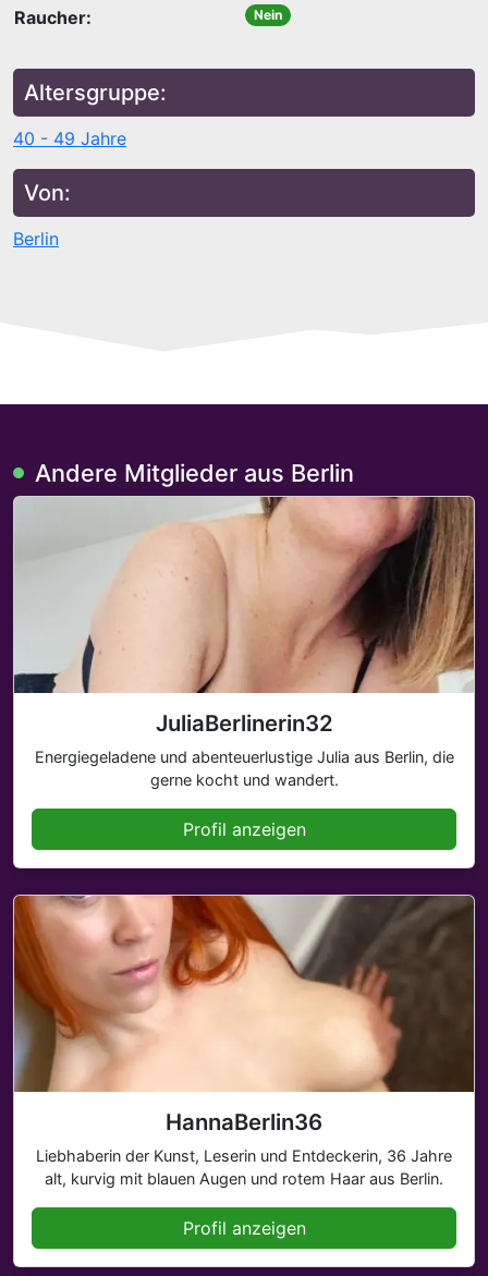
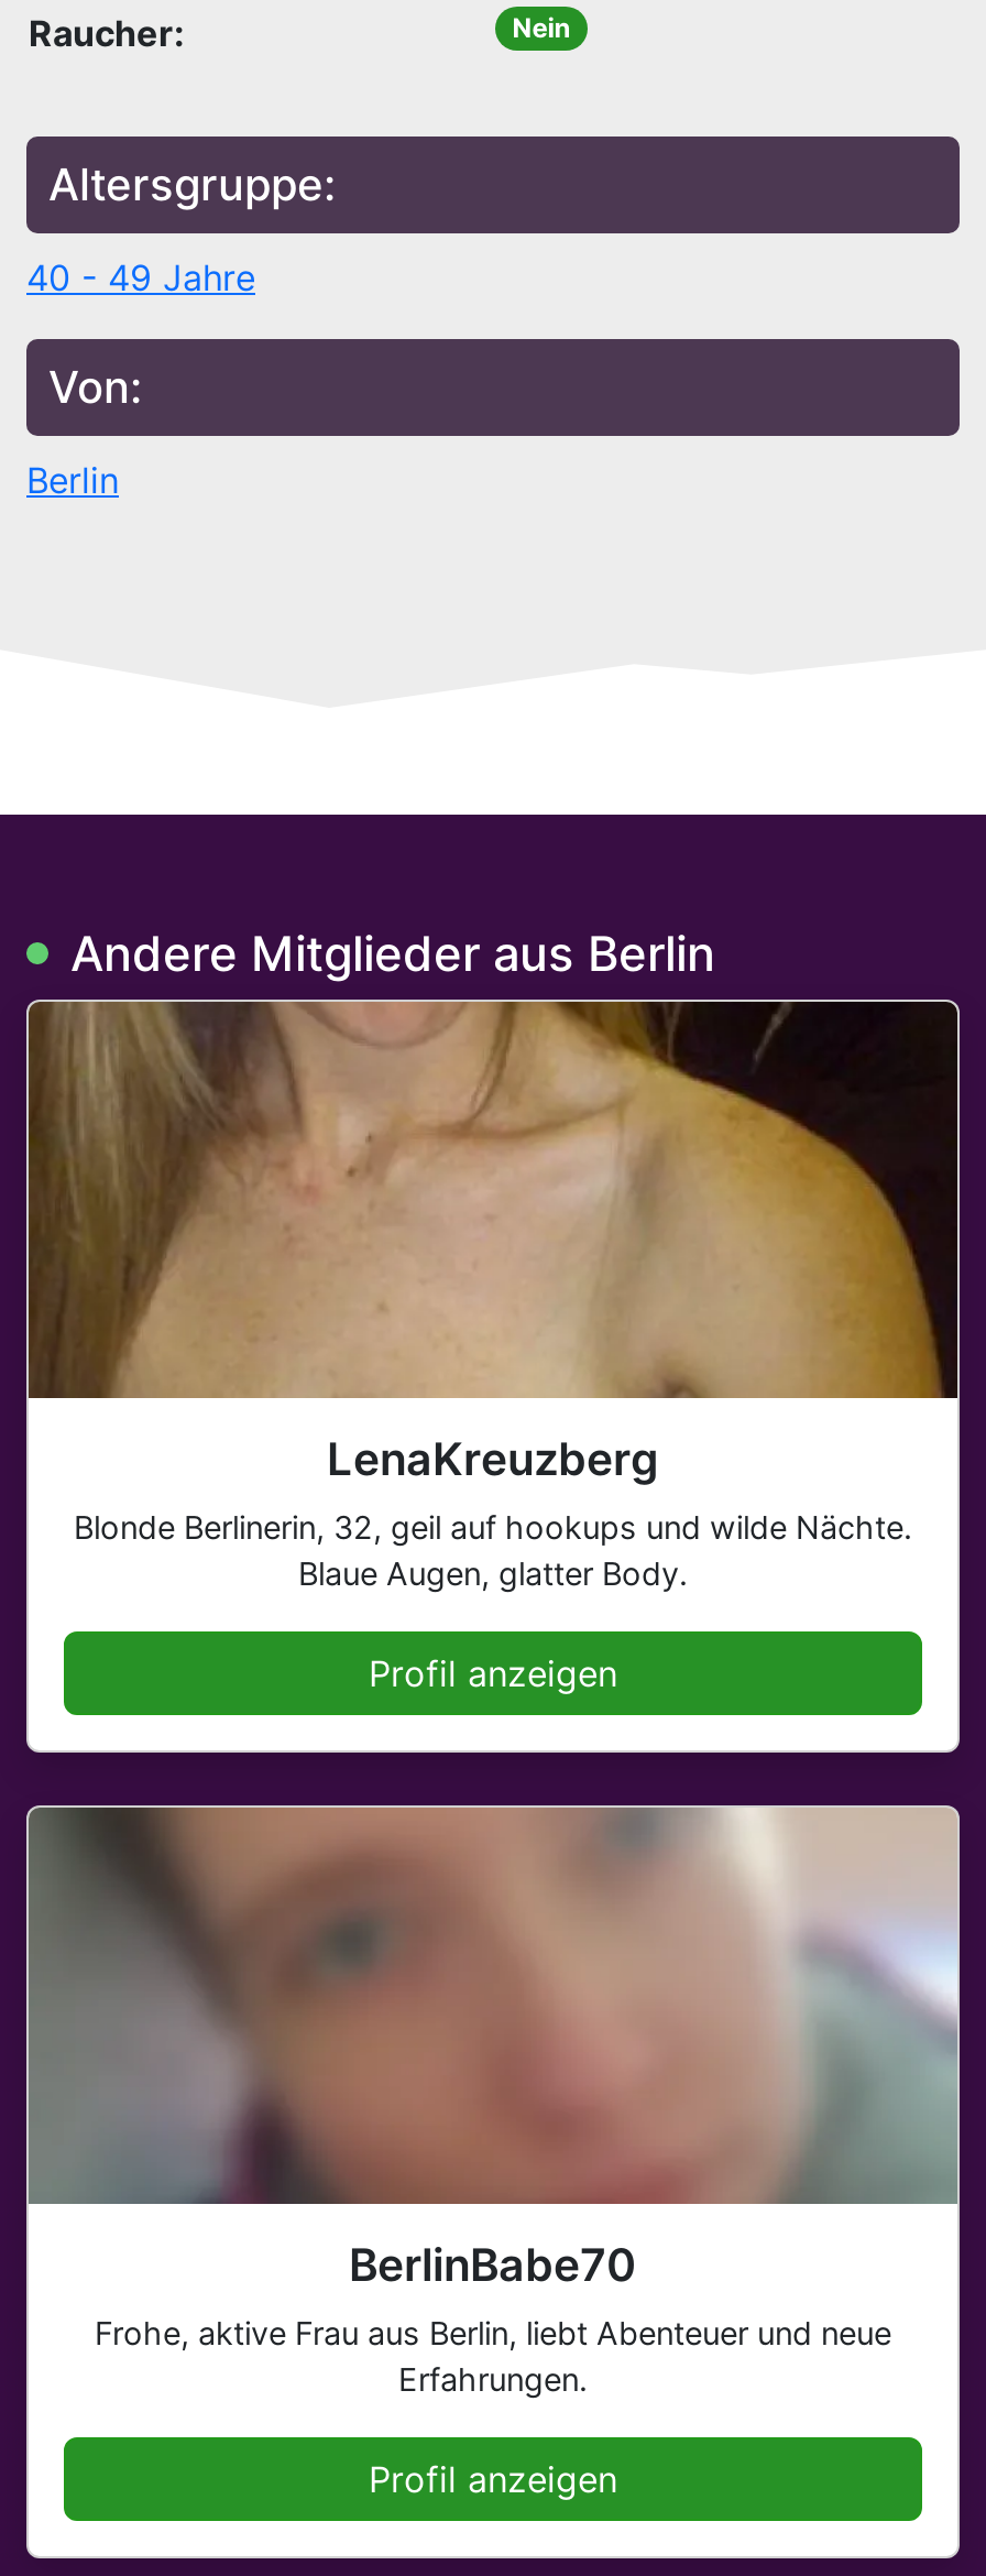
- [image]
- JuliaBerlinerin32
- Energiegeladene und abenteuerlustige Julia aus Berlin, die
- gerne kocht und wandert.
+ [image]
+ LenaKreuzberg
+ Blonde Berlinerin, 32, geil auf hookups und wilde Nächte.
+ Blaue Augen, glatter Body.

- [image]
- HannaBerlin36
- Liebhaberin der Kunst, Leserin und Entdeckerin, 36 Jahre
- alt, kurvig mit blauen Augen und rotem Haar aus Berlin.
+ [image]
+ BerlinBabe70
+ Frohe, aktive Frau aus Berlin, liebt Abenteuer und neue
+ Erfahrungen.
